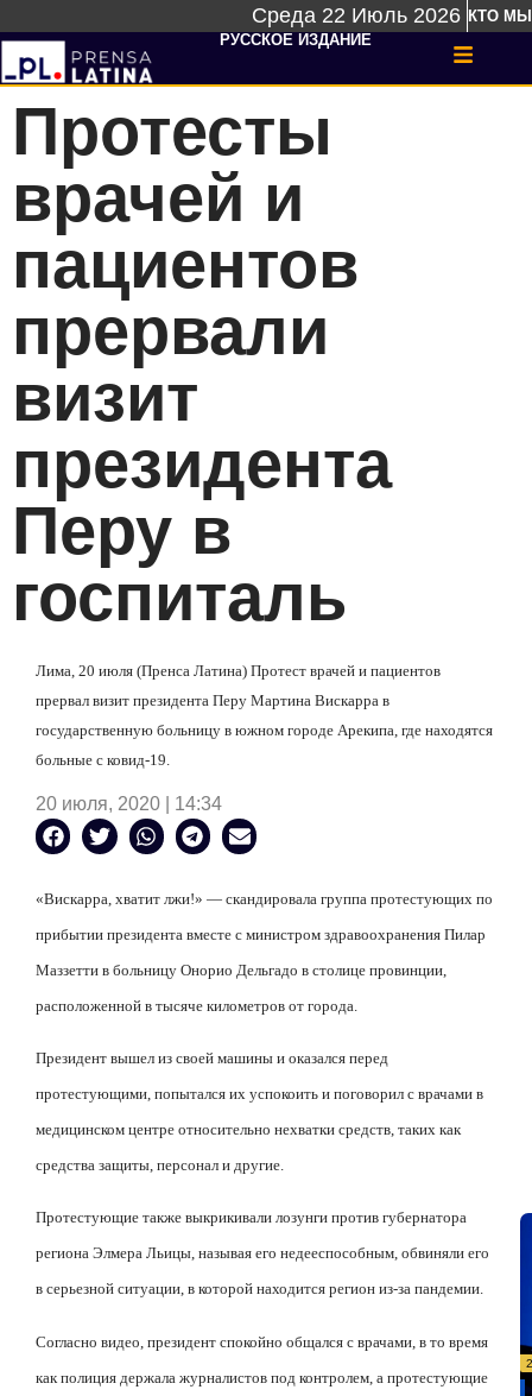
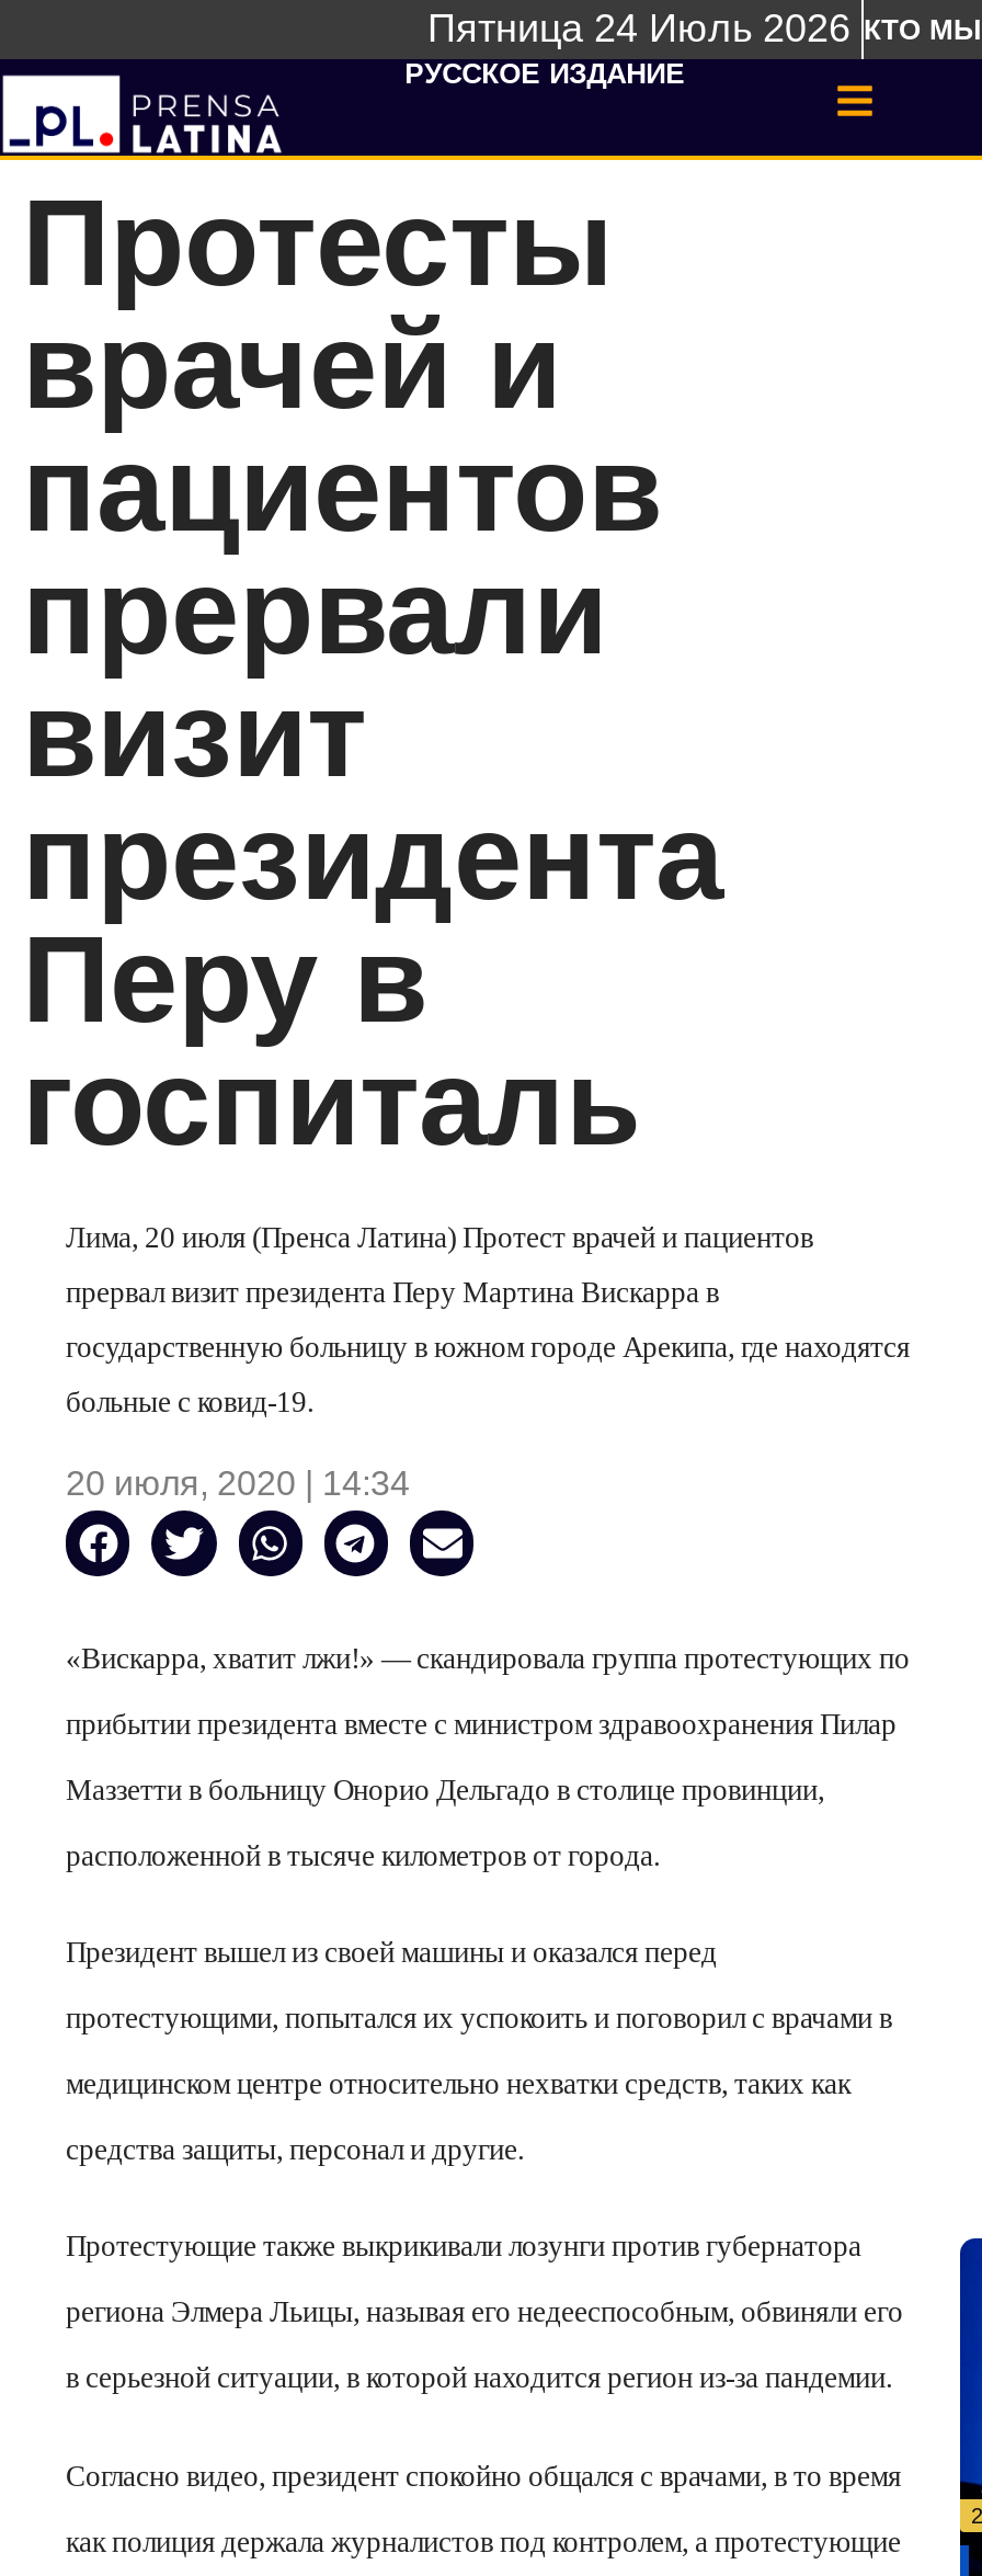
- Среда 22 Июль 2026 КТО МЫ
+ Пятница 24 Июль 2026 КТО МЫ
